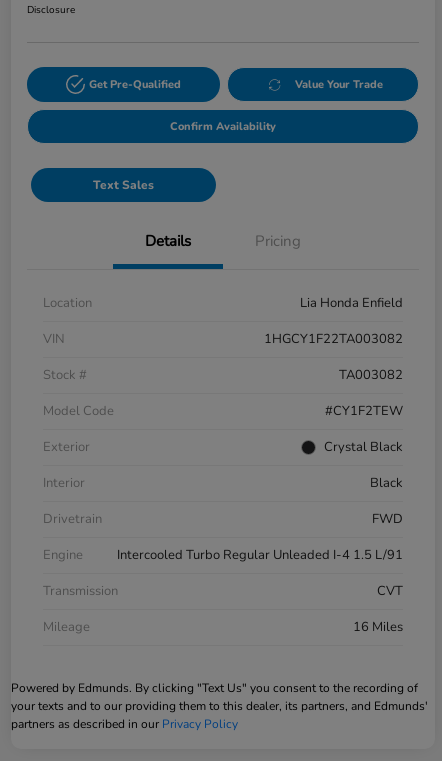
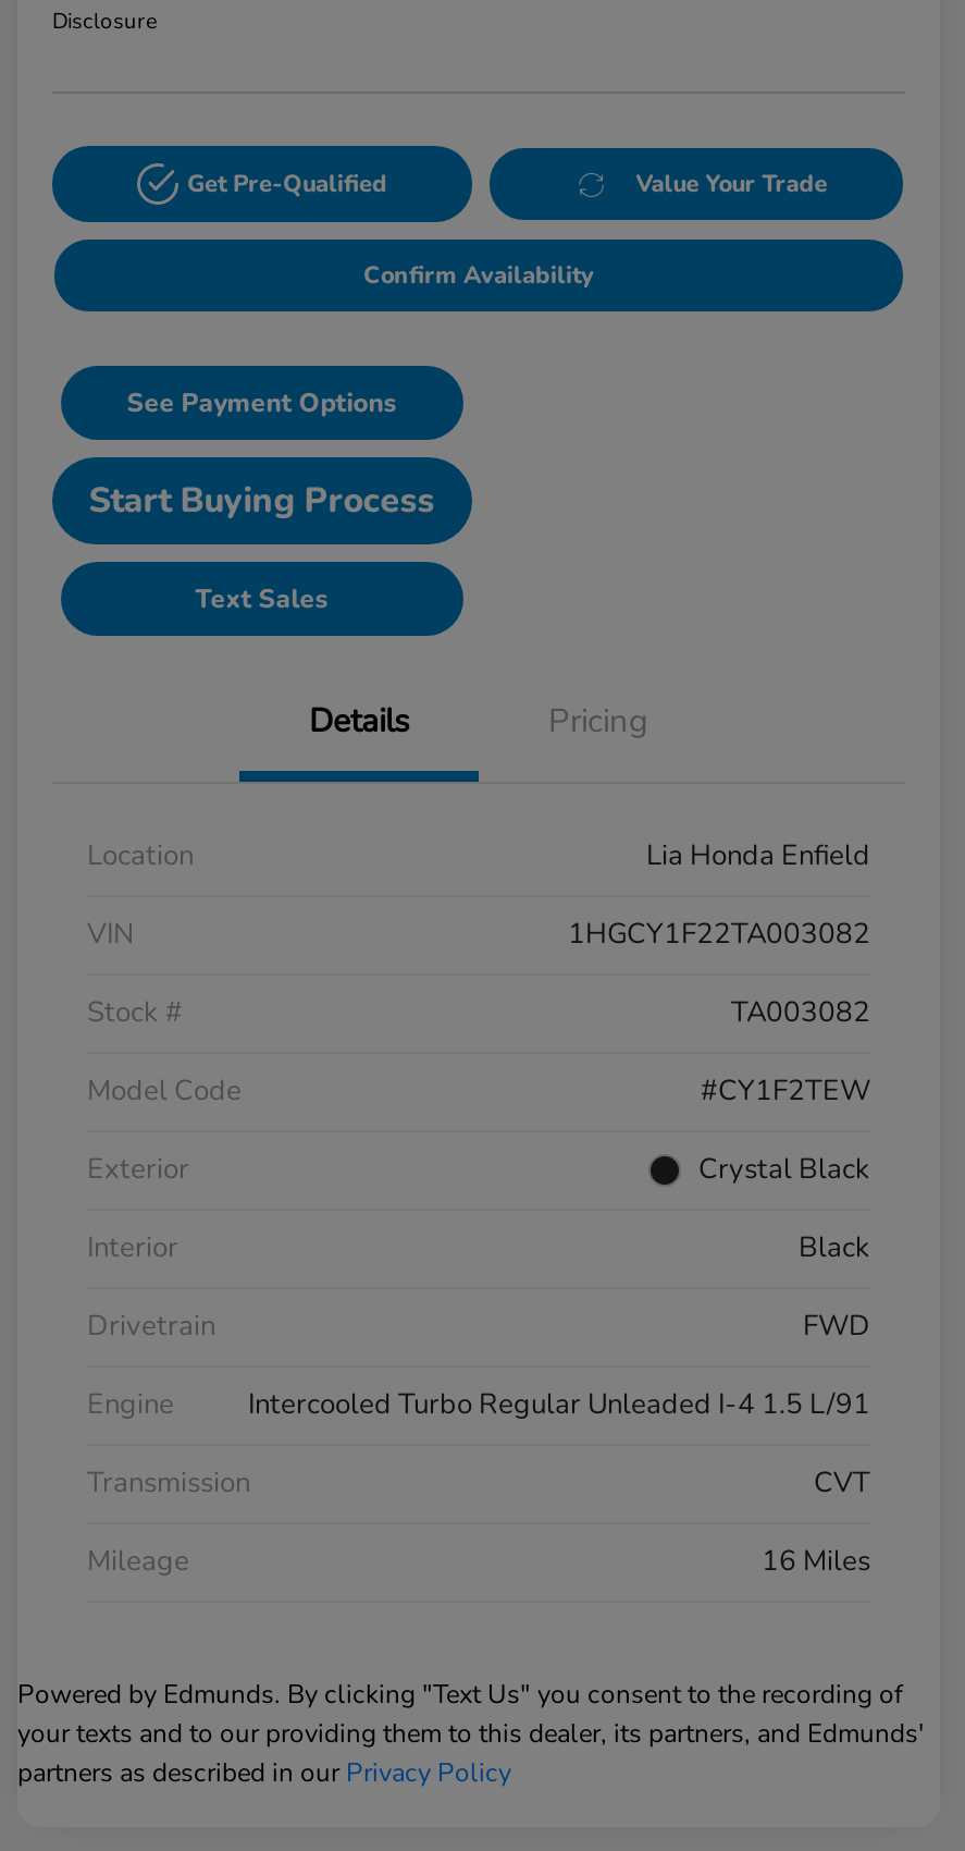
+ See Payment Options
+ Start Buying Process
